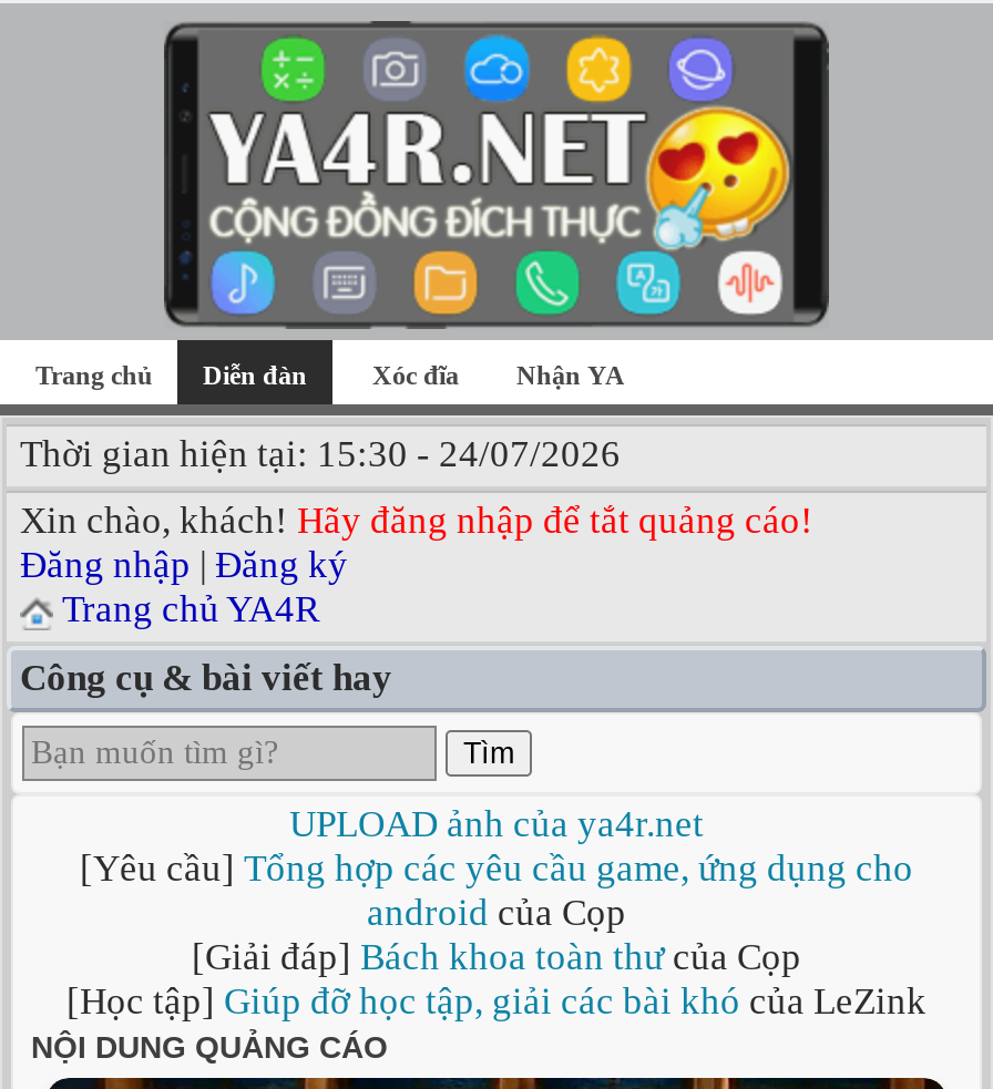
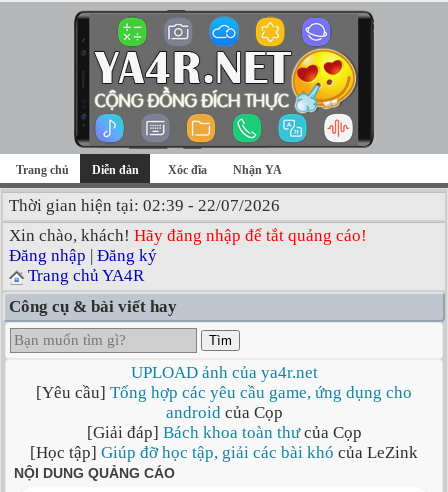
- Thời gian hiện tại: 15:30 - 24/07/2026
+ Thời gian hiện tại: 02:39 - 22/07/2026
